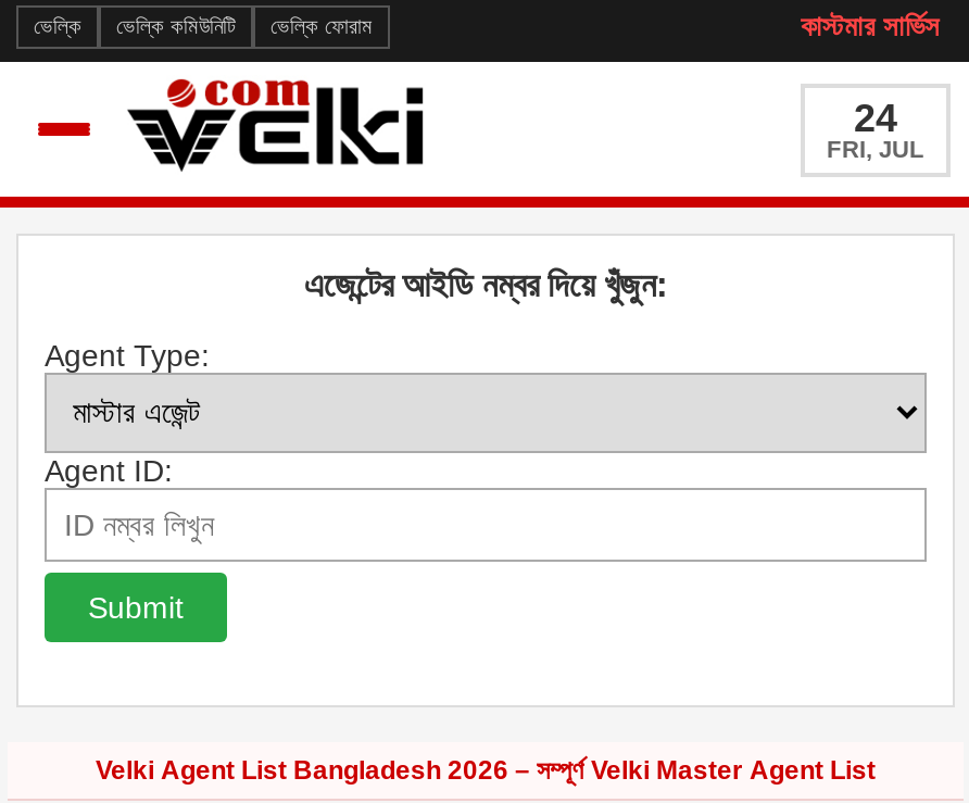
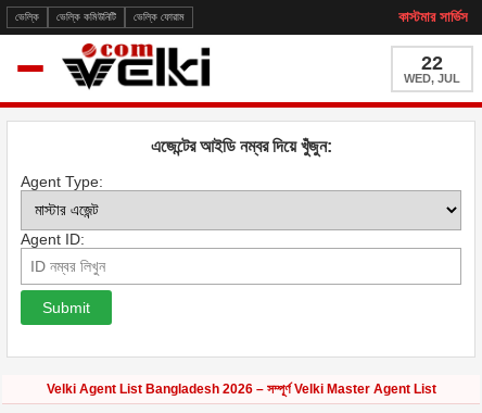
- 24
+ 22

- FRI, JUL
+ WED, JUL
